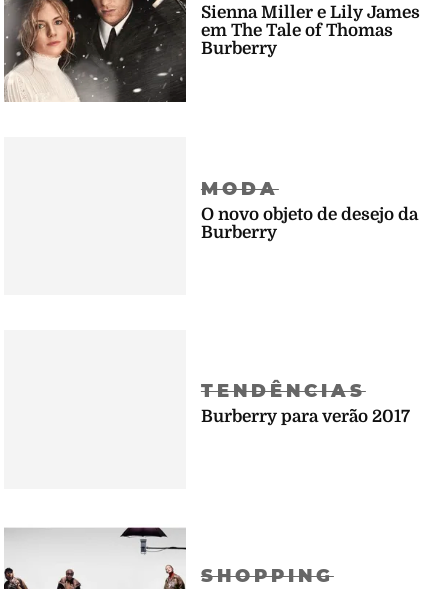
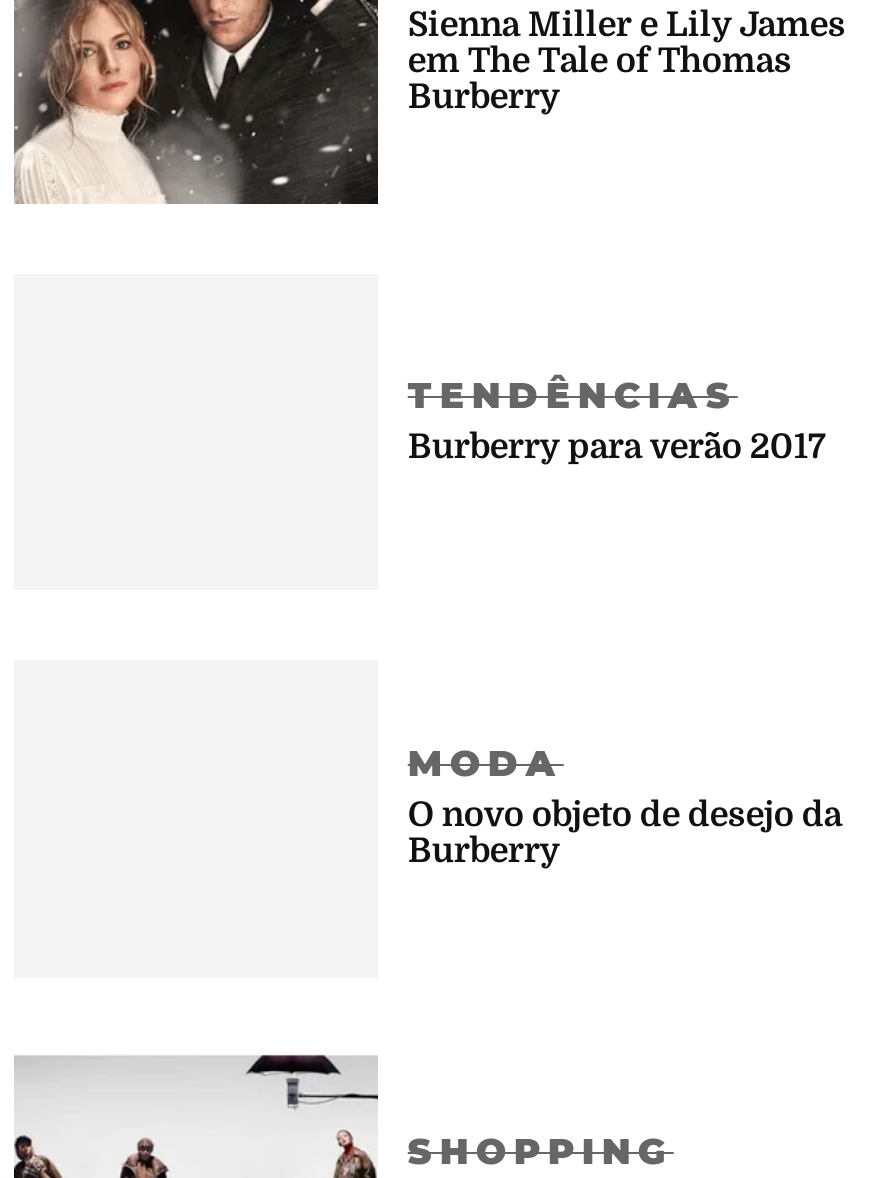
moved down: MODA | O novo objeto de desejo da | Burberry

moved up: TENDÊNCIAS | Burberry para verão 2017
